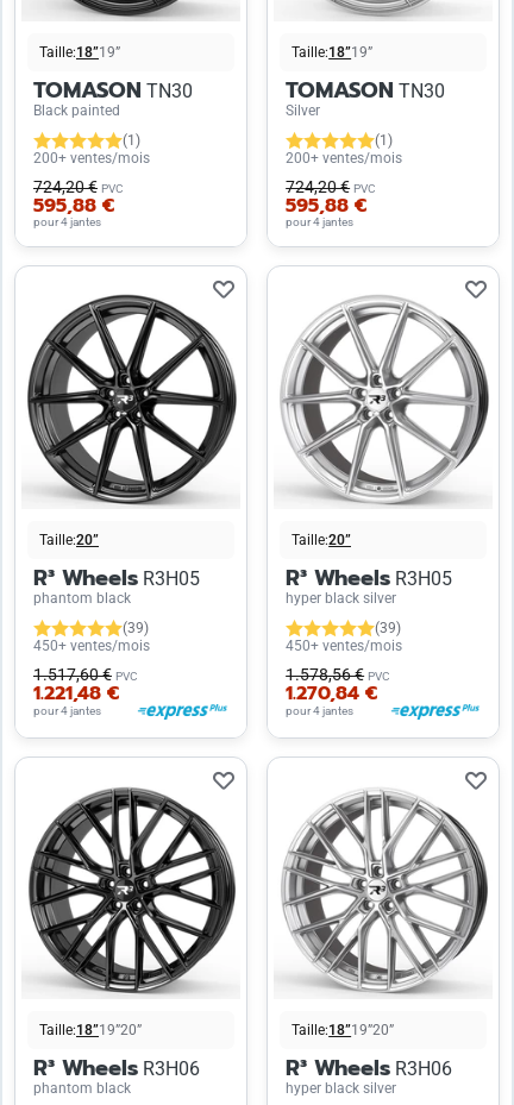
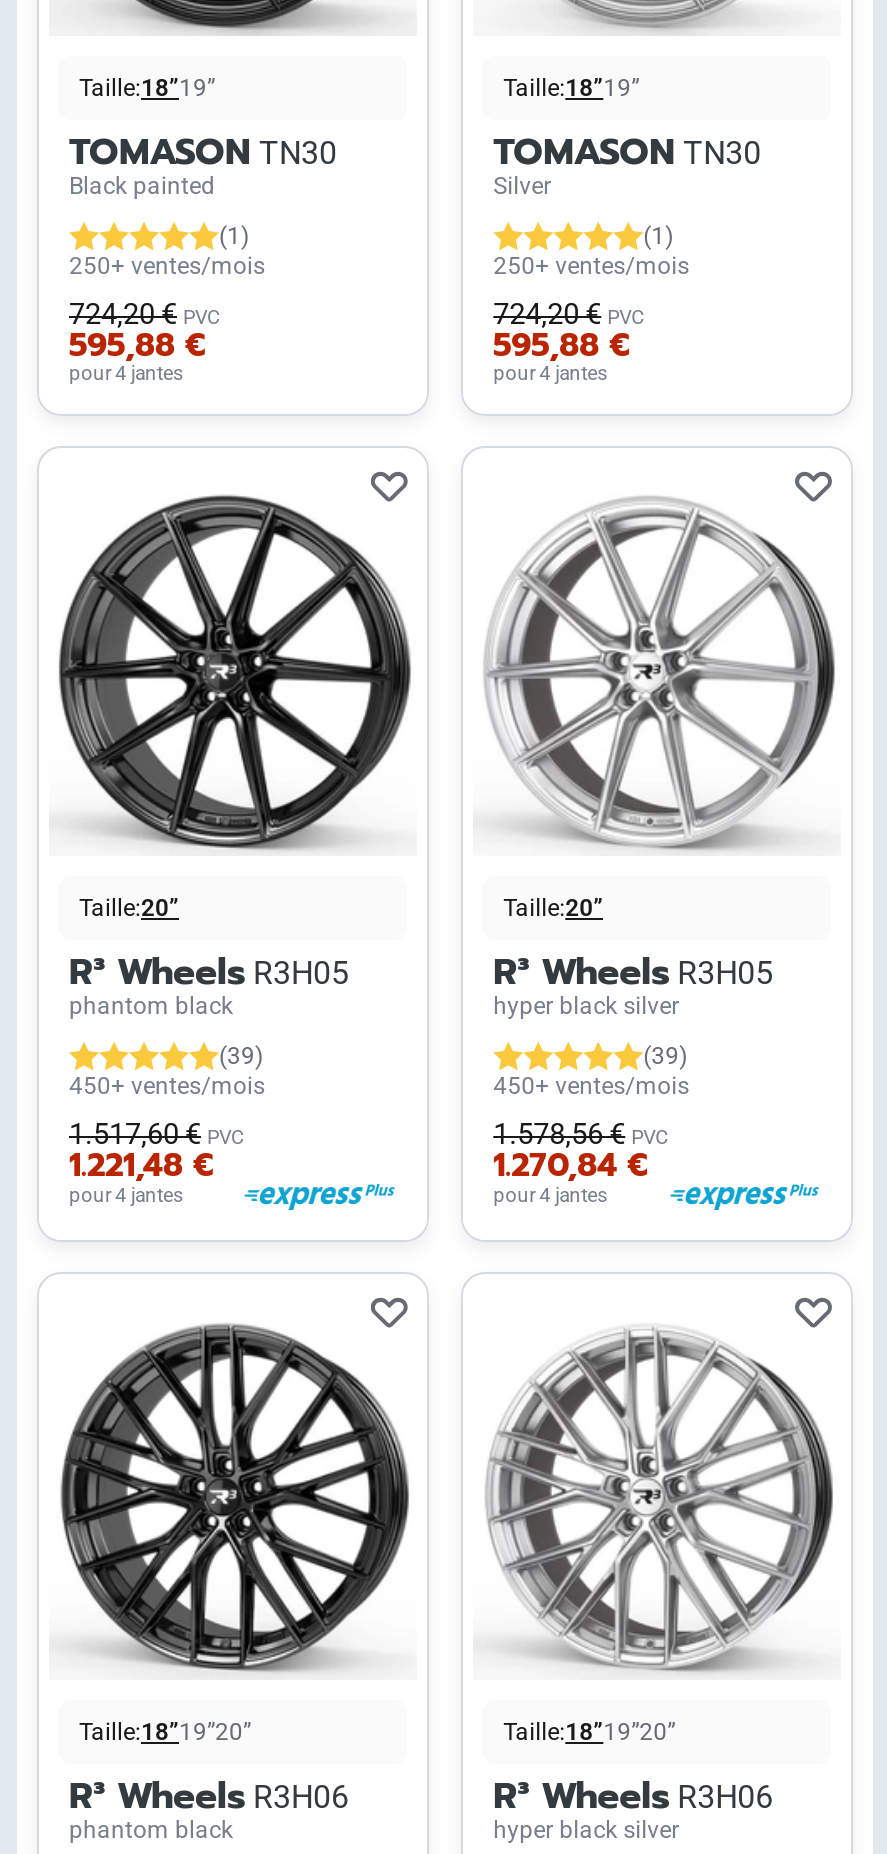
- 200+ ventes/mois
+ 250+ ventes/mois

- 200+ ventes/mois
+ 250+ ventes/mois
